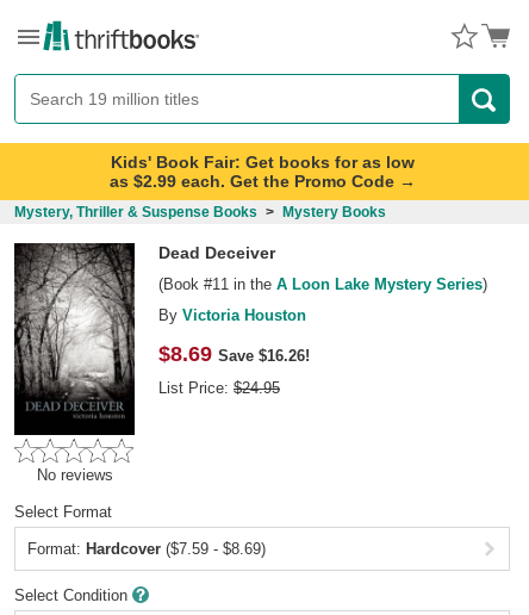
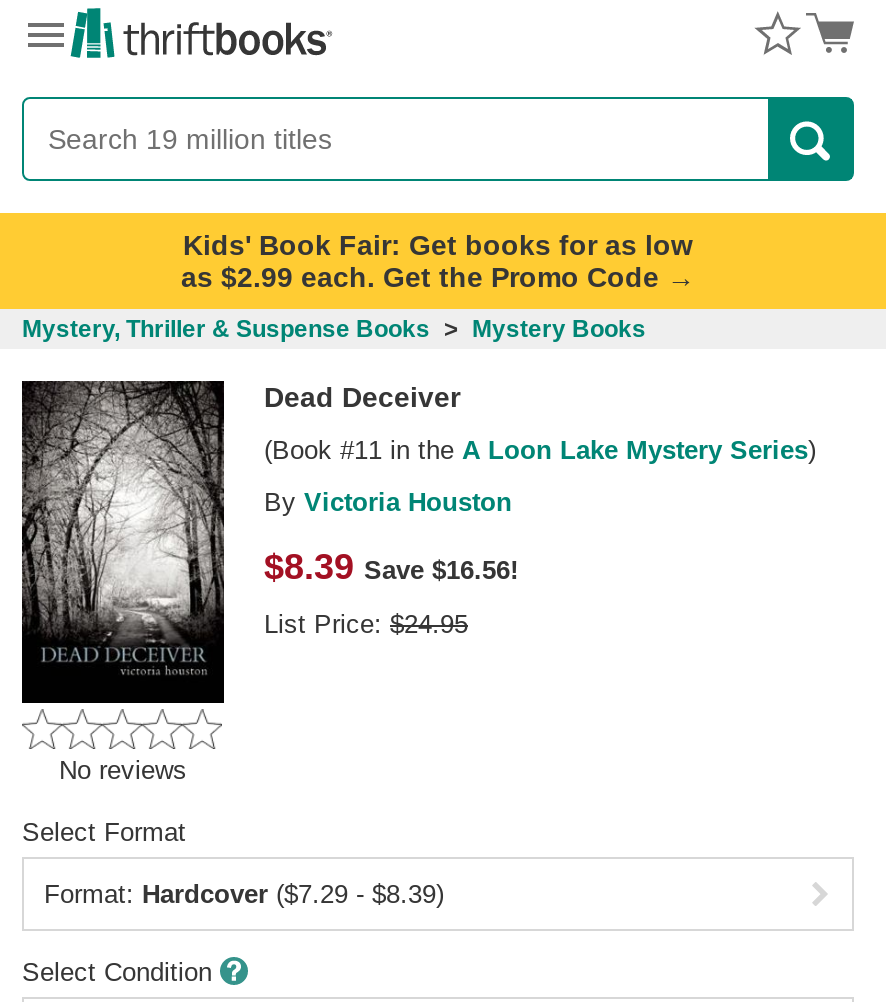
- $8.69 Save $16.26!
+ $8.39 Save $16.56!

- Format: Hardcover ($7.59 - $8.69)
+ Format: Hardcover ($7.29 - $8.39)
